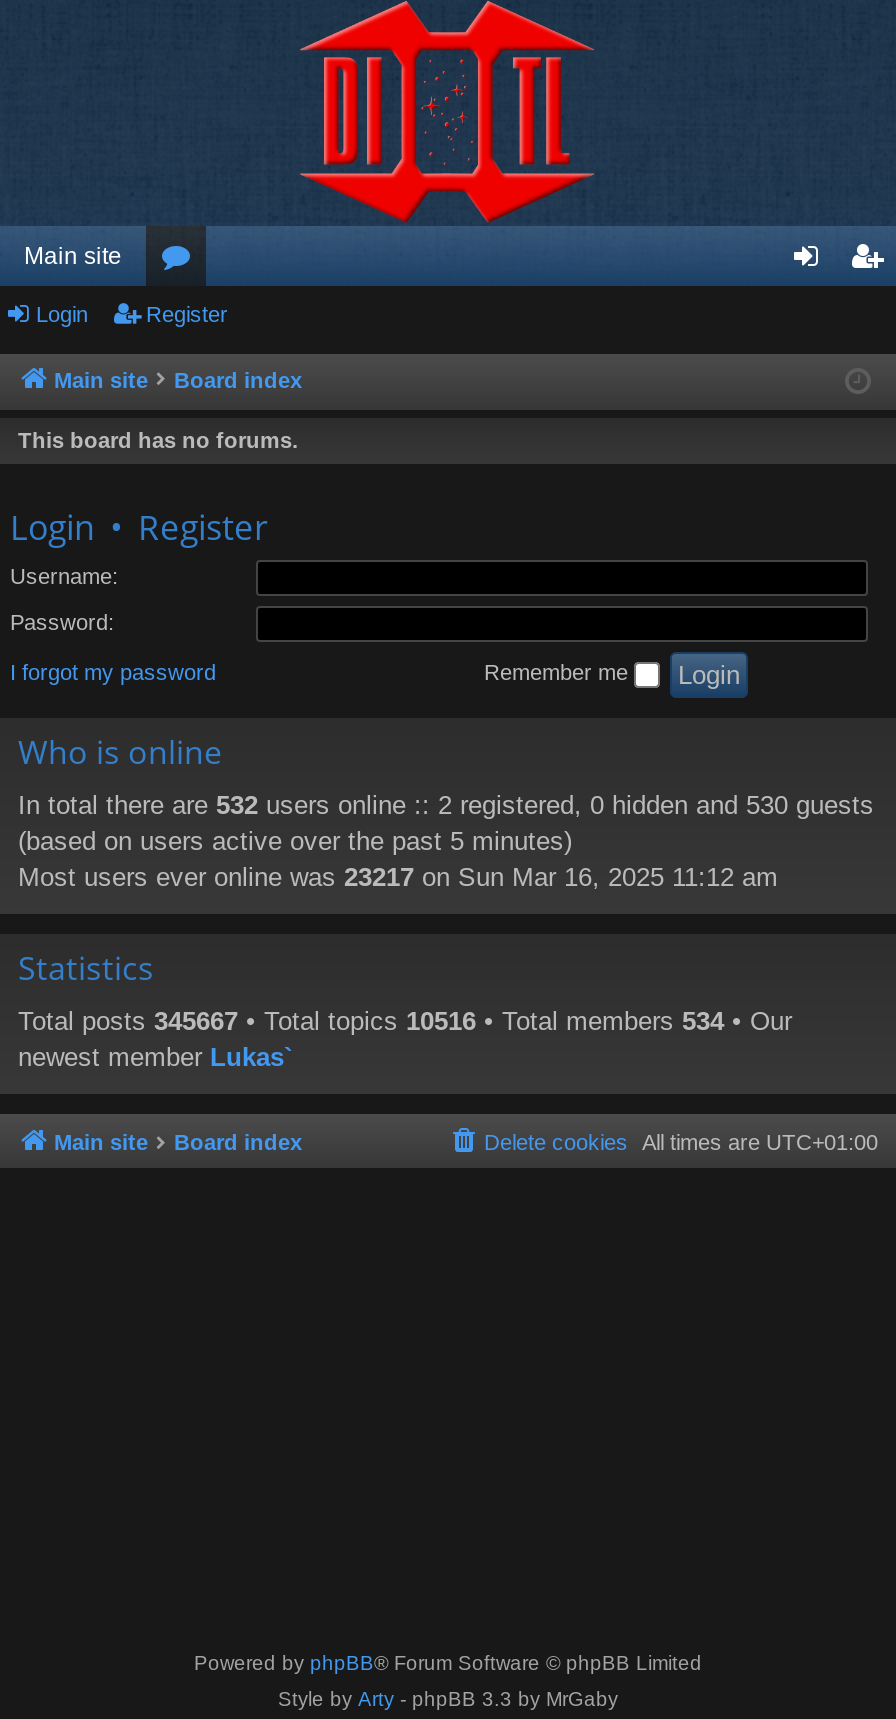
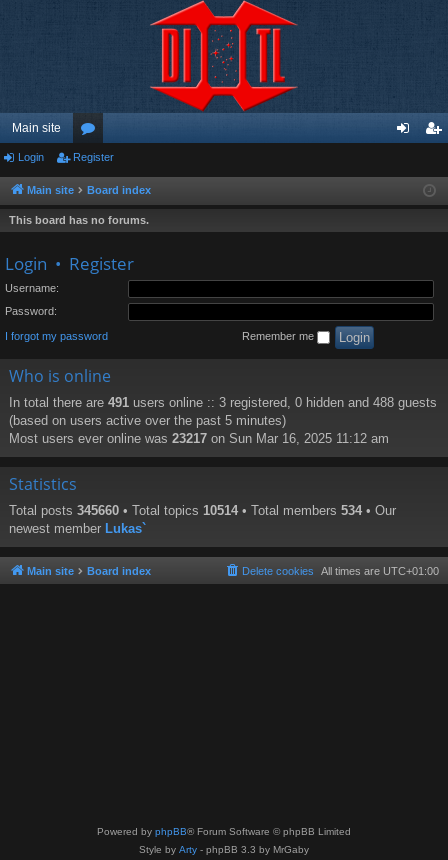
- In total there are 532 users online :: 2 registered, 0 hidden and 530 guests
+ In total there are 491 users online :: 3 registered, 0 hidden and 488 guests

- Total posts 345667 • Total topics 10516 • Total members 534 • Our
+ Total posts 345660 • Total topics 10514 • Total members 534 • Our
